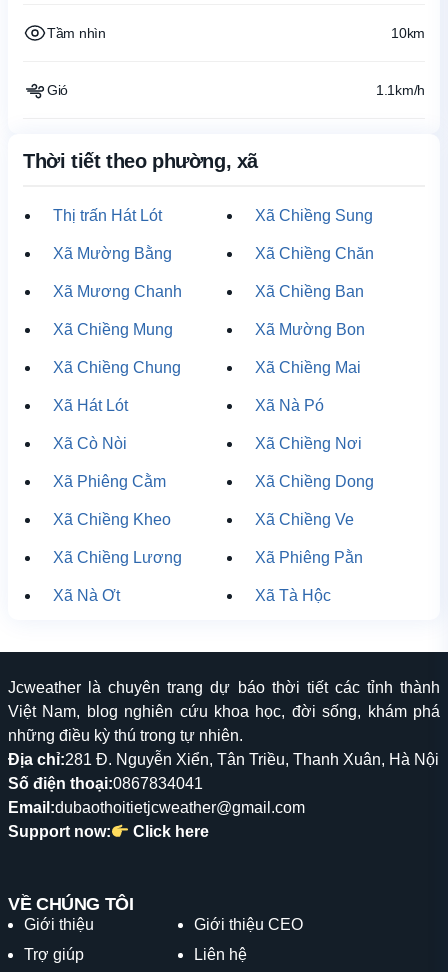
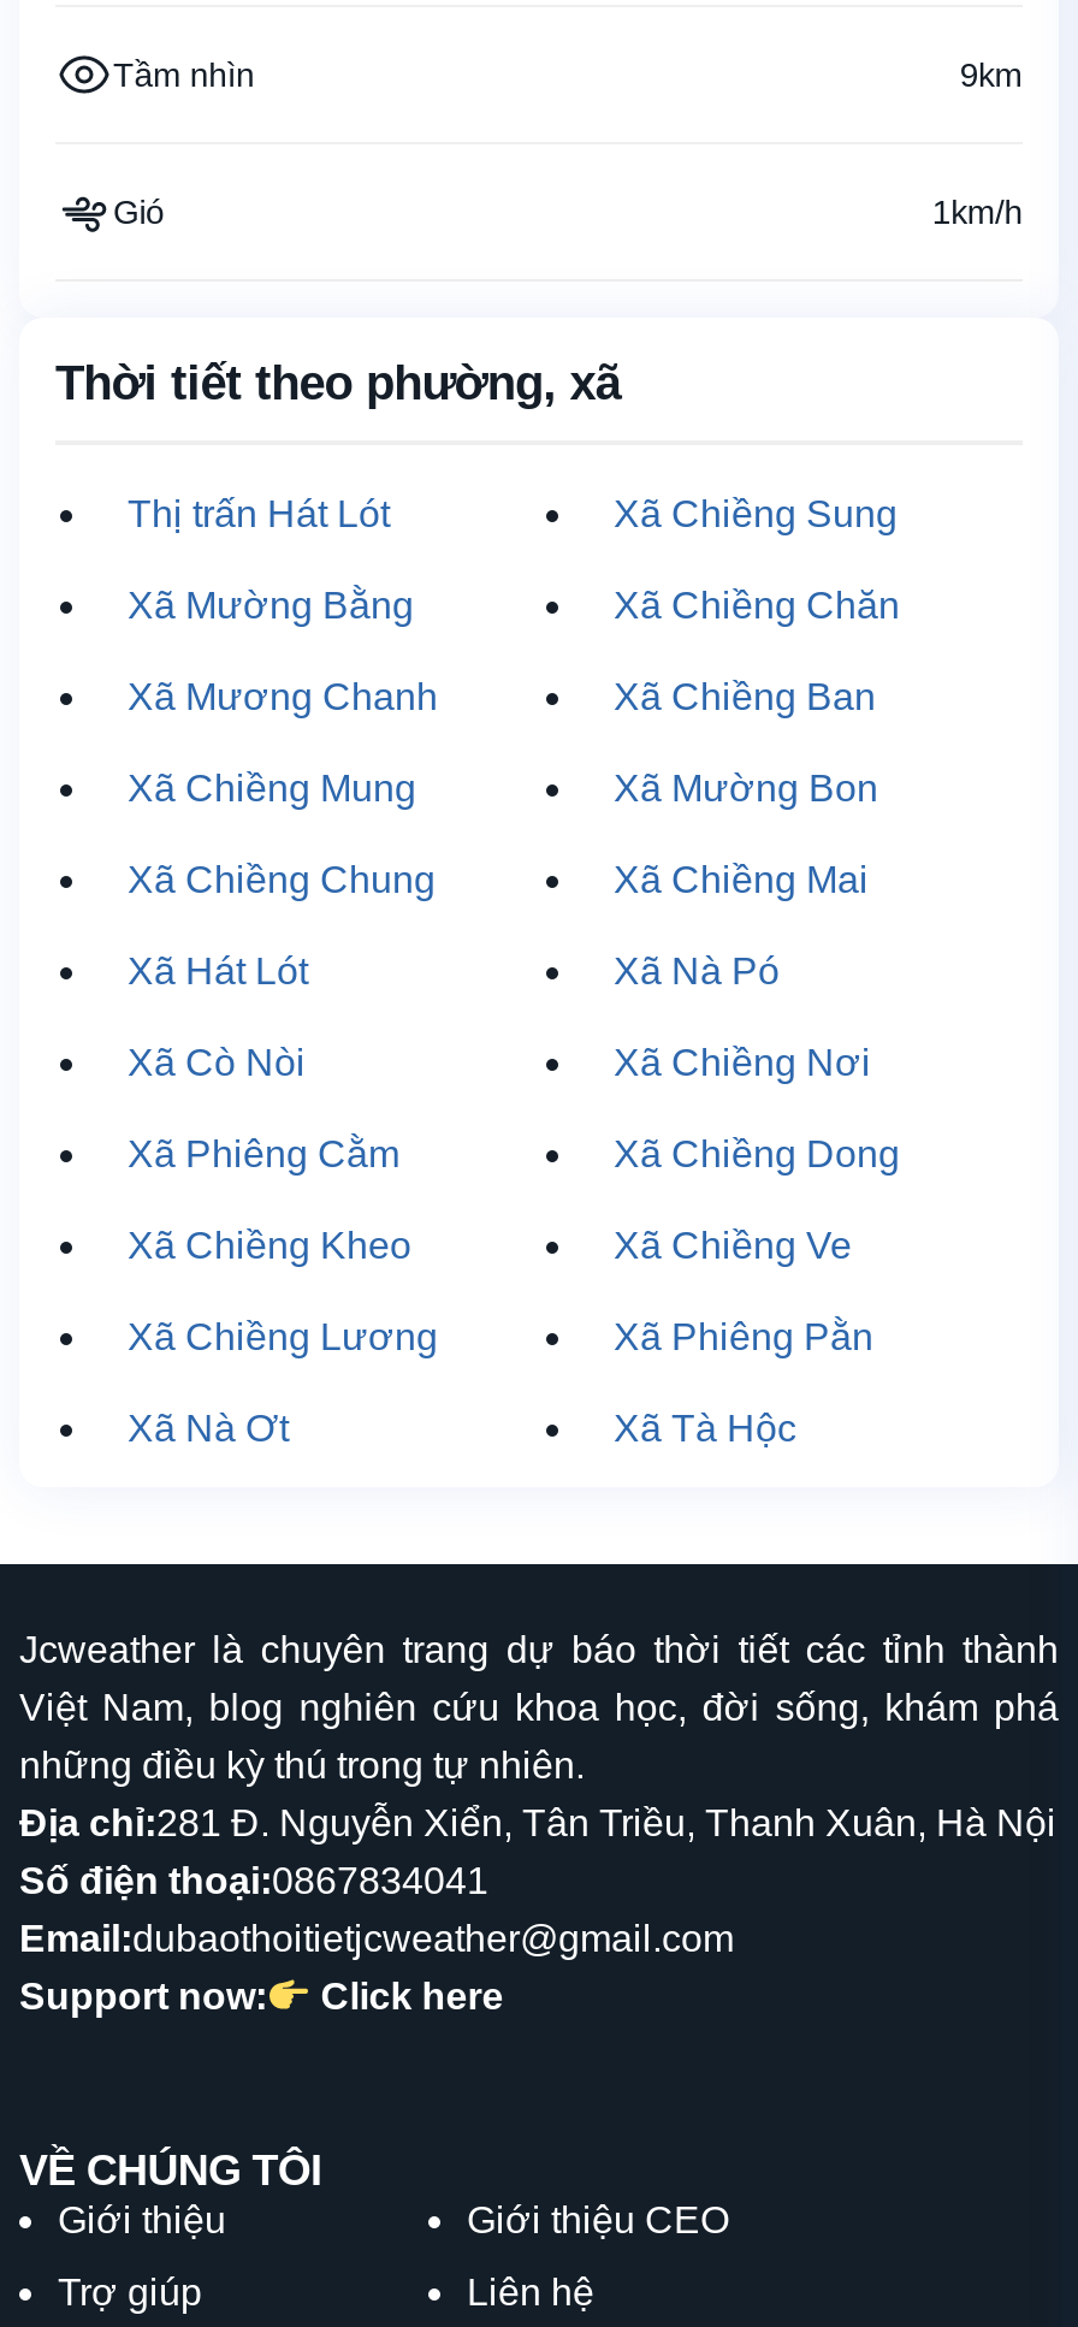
- 10km
+ 9km

- 1.1km/h
+ 1km/h
